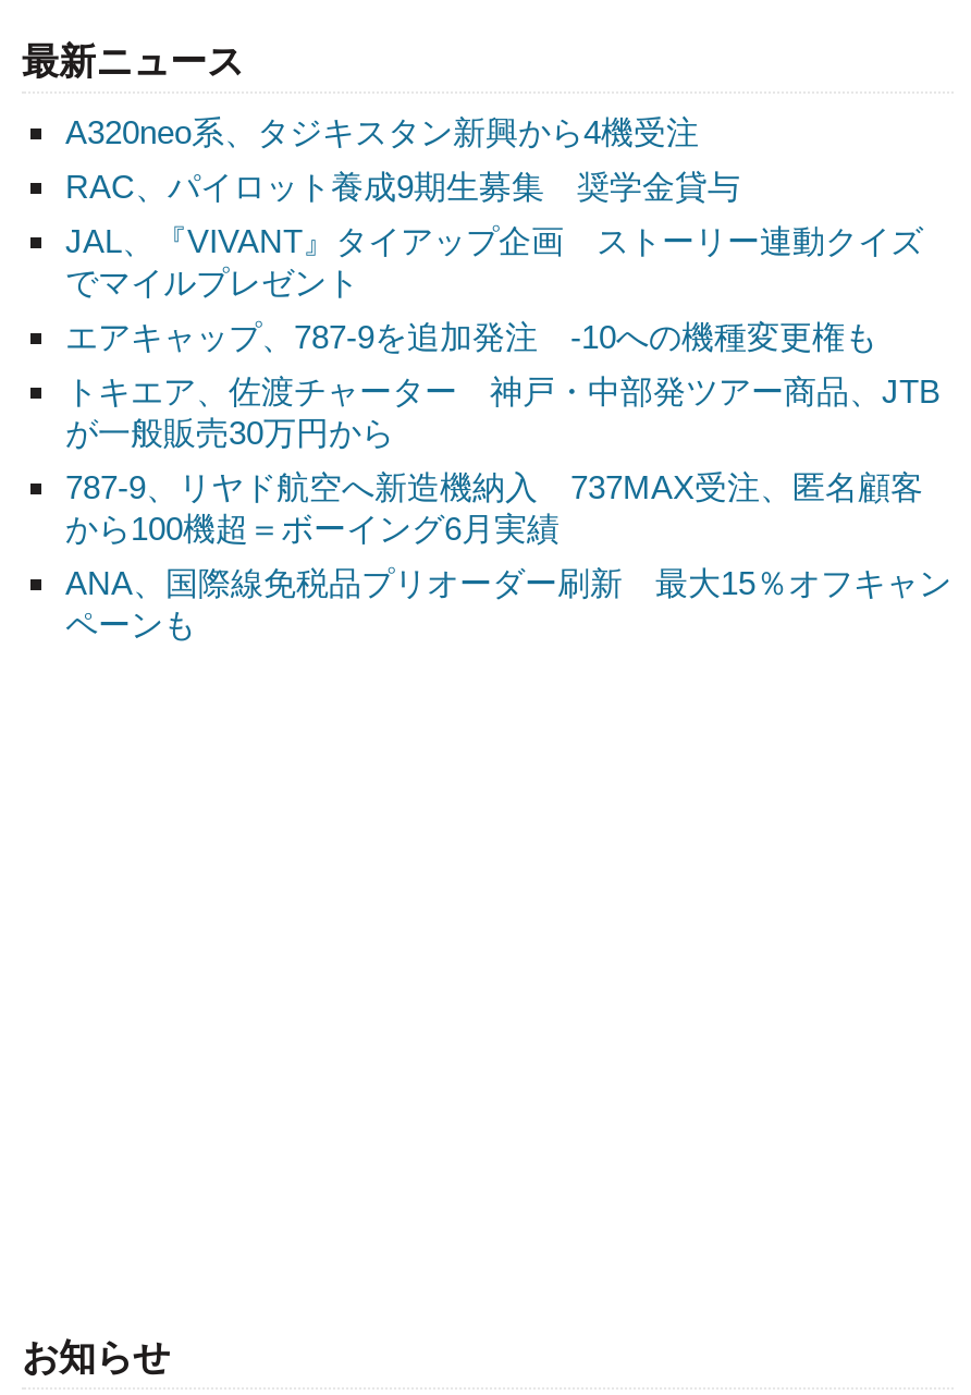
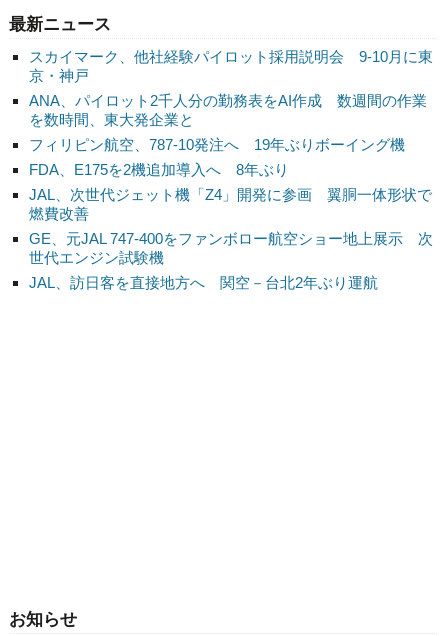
- A320neo系、タジキスタン新興から4機受注
+ スカイマーク、他社経験パイロット採用説明会 9-10月に東
+ 京・神戸

- RAC、パイロット養成9期生募集 奨学金貸与
+ ANA、パイロット2千人分の勤務表をAI作成 数週間の作業
+ を数時間、東大発企業と

- JAL、『VIVANT』タイアップ企画 ストーリー連動クイズ
- でマイルプレゼント
+ フィリピン航空、787-10発注へ 19年ぶりボーイング機

- エアキャップ、787-9を追加発注 -10への機種変更権も
+ FDA、E175を2機追加導入へ 8年ぶり

- トキエア、佐渡チャーター 神戸・中部発ツアー商品、JTB
- が一般販売30万円から
+ JAL、次世代ジェット機「Z4」開発に参画 翼胴一体形状で
+ 燃費改善

- 787-9、リヤド航空へ新造機納入 737MAX受注、匿名顧客
- から100機超＝ボーイング6月実績
+ GE、元JAL 747-400をファンボロー航空ショー地上展示 次
+ 世代エンジン試験機

- ANA、国際線免税品プリオーダー刷新 最大15％オフキャン
- ペーンも
+ JAL、訪日客を直接地方へ 関空－台北2年ぶり運航
